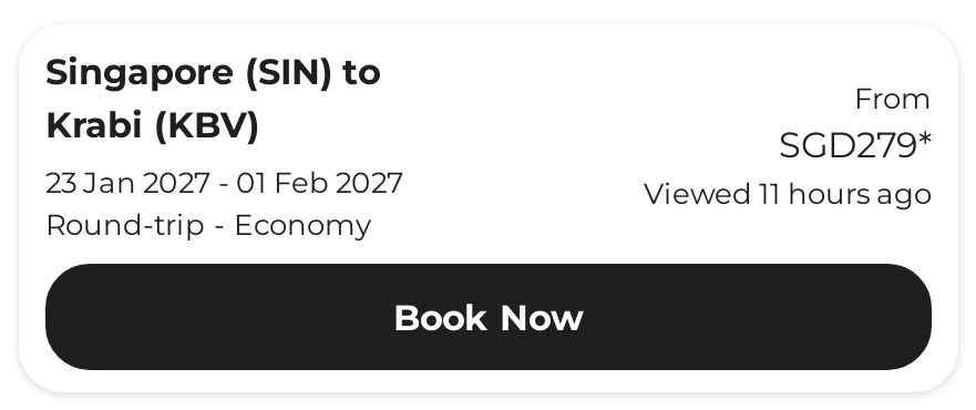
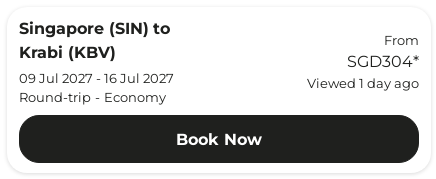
- SGD279*
- Viewed 11 hours ago
+ SGD304*
+ Viewed 1 day ago

- 23 Jan 2027 - 01 Feb 2027
+ 09 Jul 2027 - 16 Jul 2027
